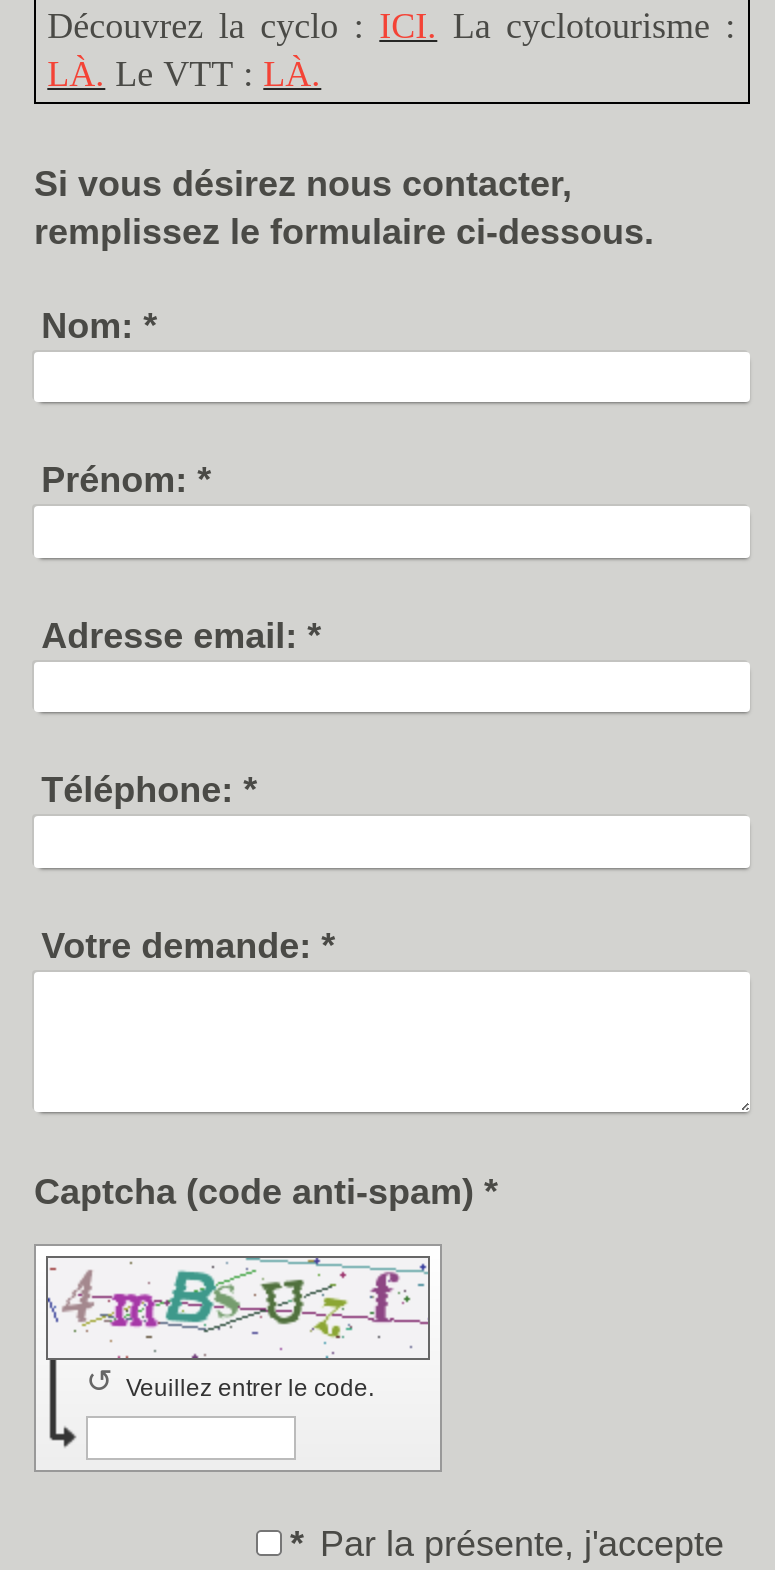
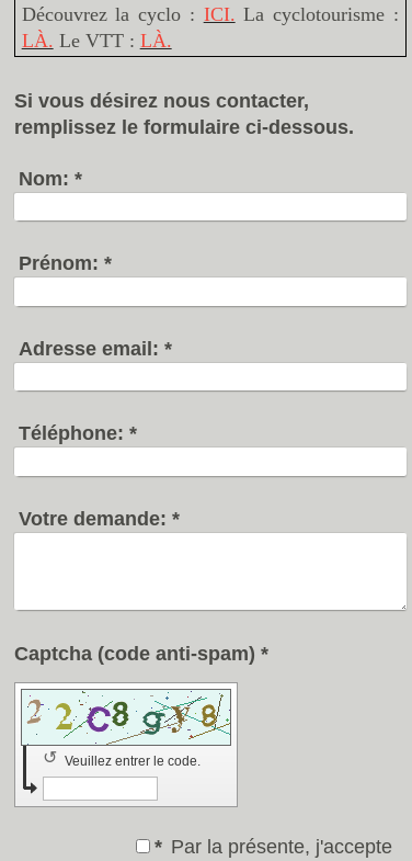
- [image]
+ [image]
